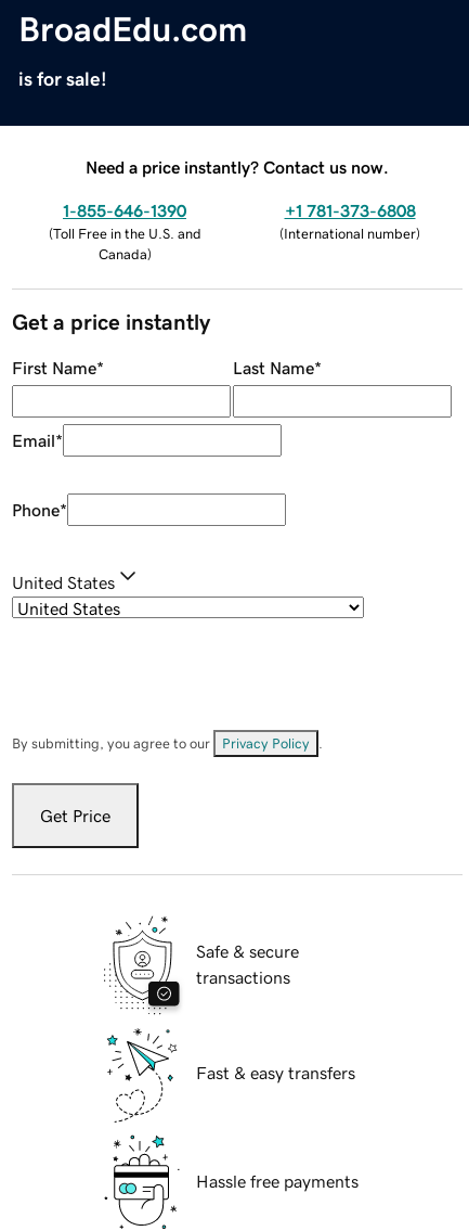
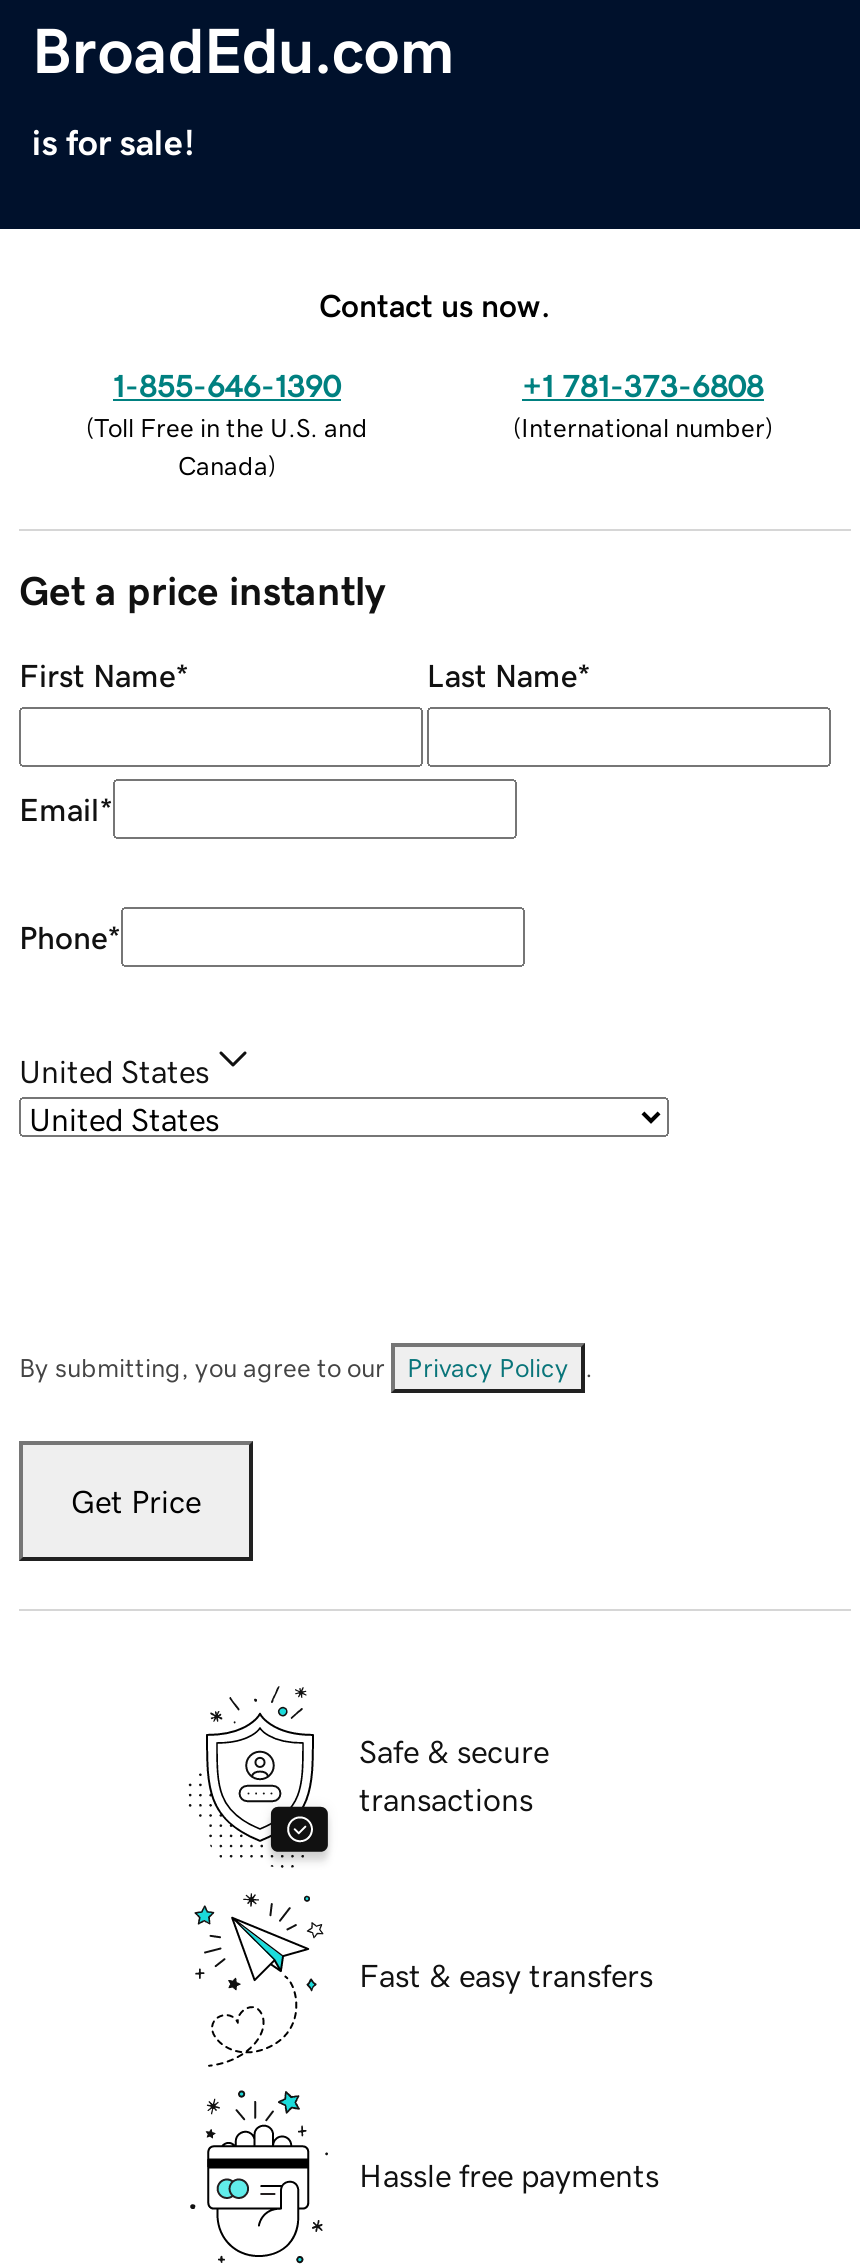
- Need a price instantly? Contact us now.
+ Contact us now.
